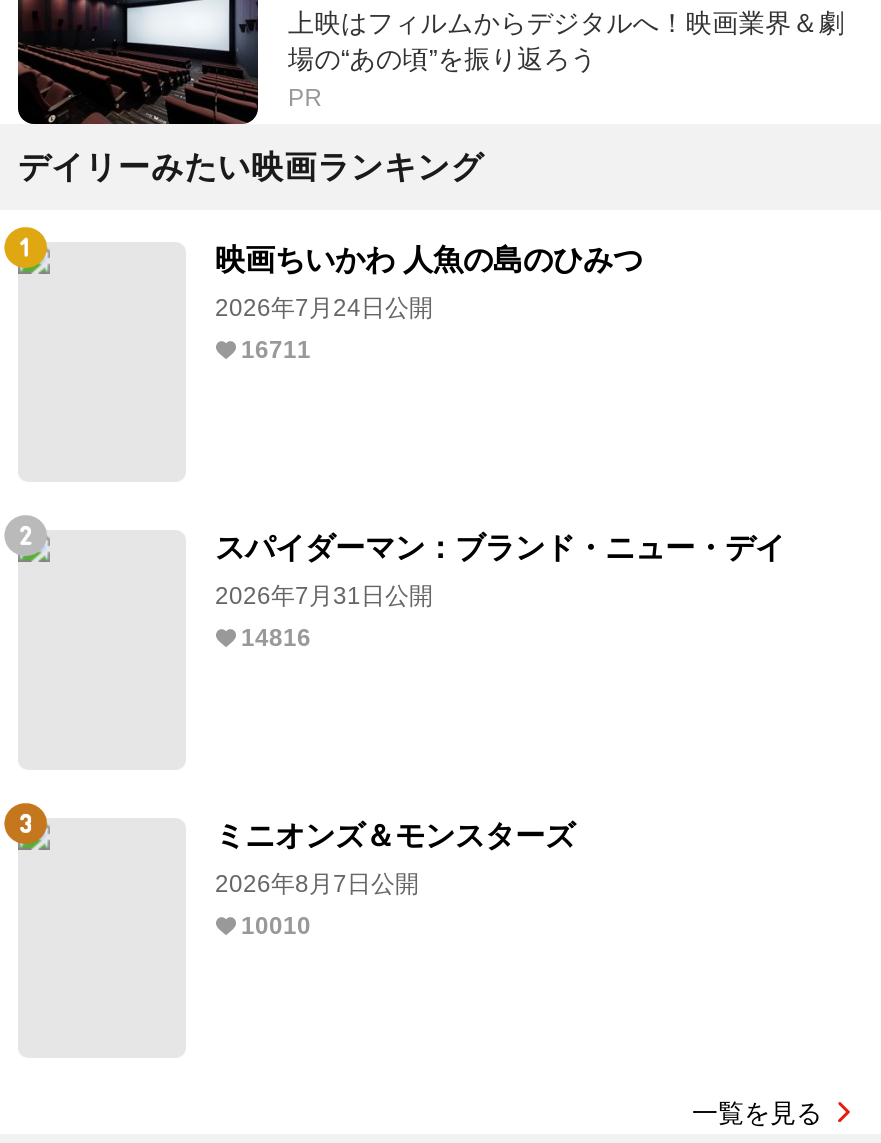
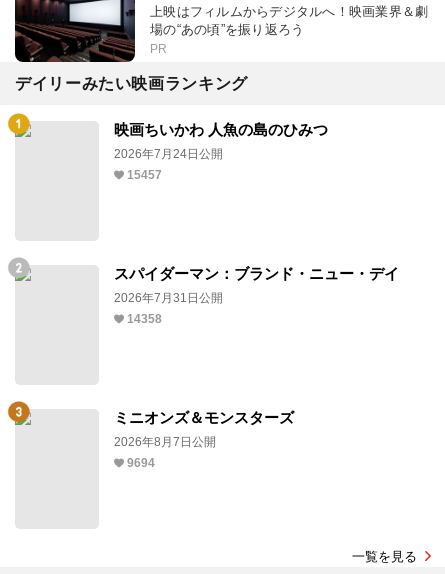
- 16711
+ 15457

- 14816
+ 14358

- 10010
+ 9694
